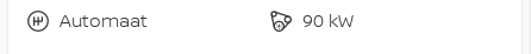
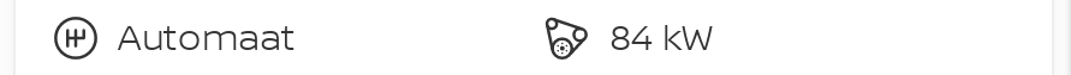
- 90 kW
+ 84 kW
